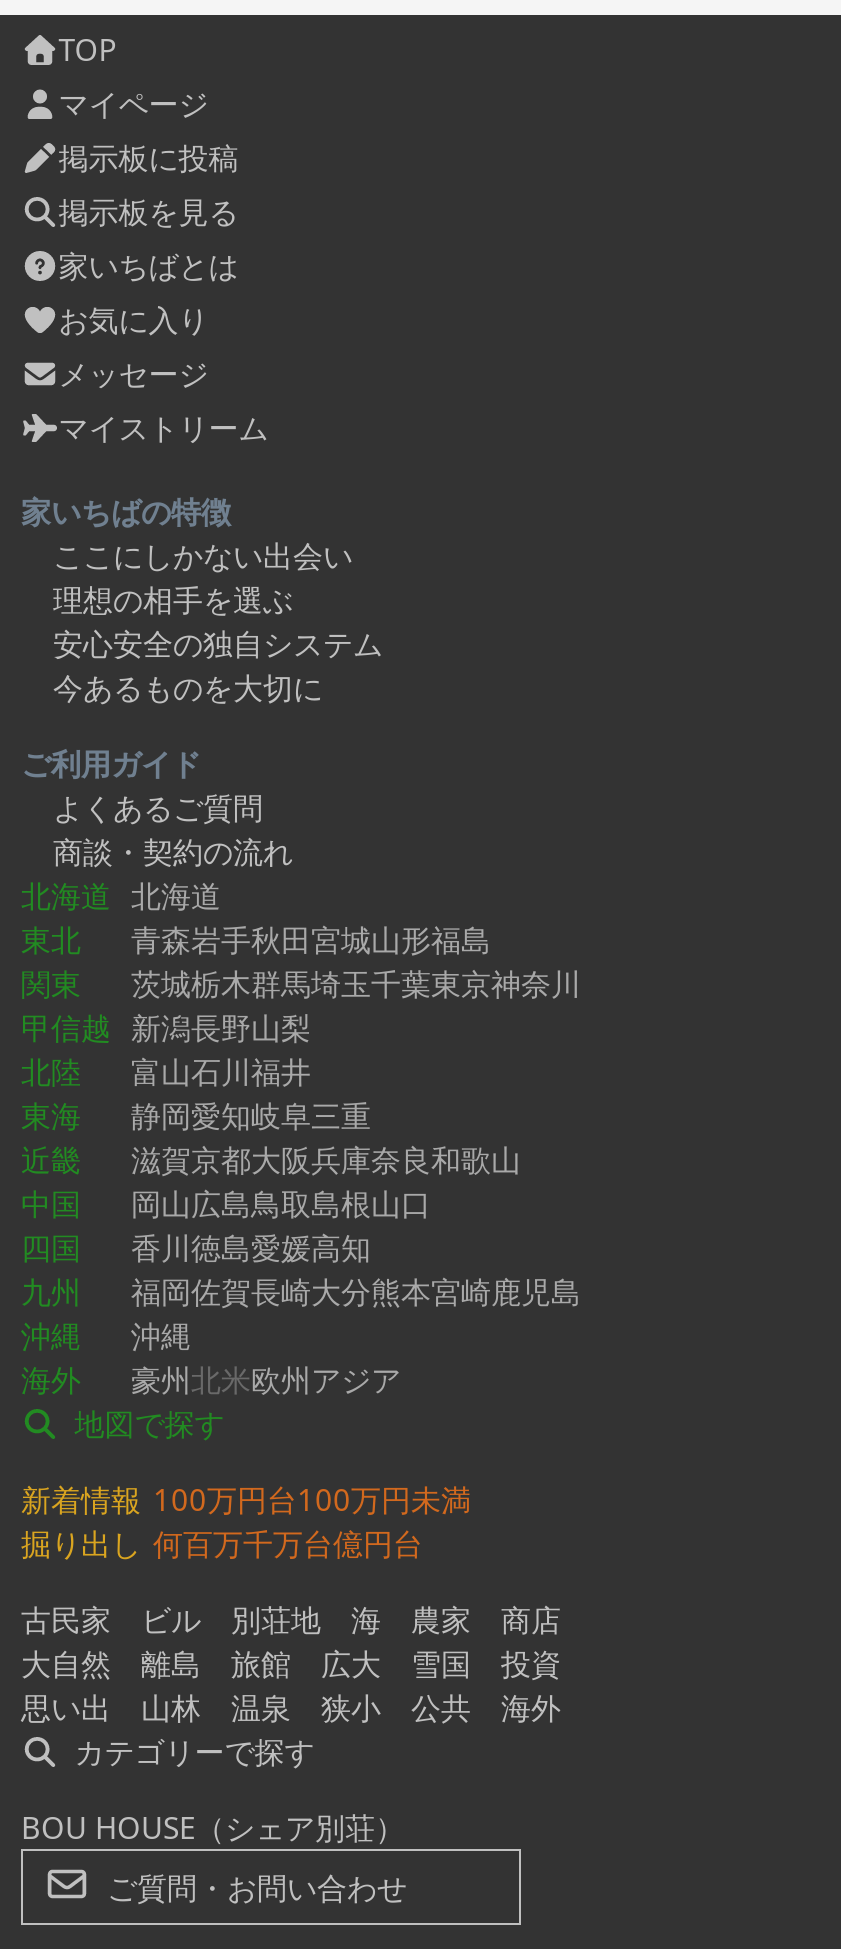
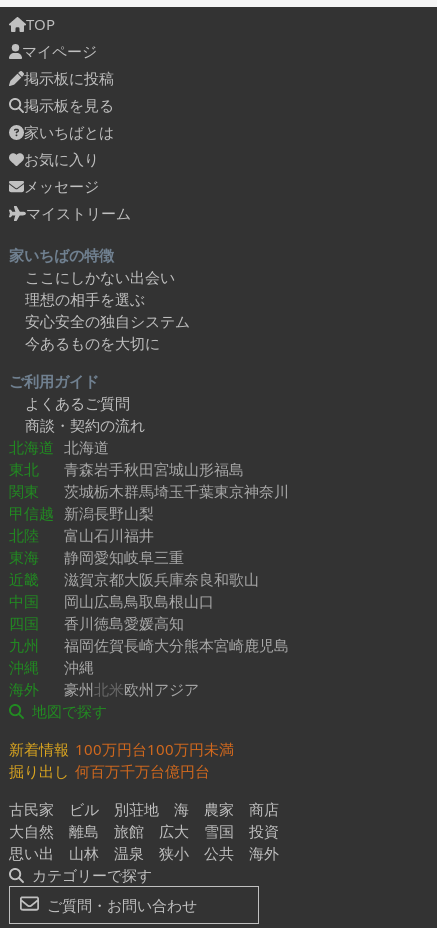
- BOU HOUSE（シェア別荘）
